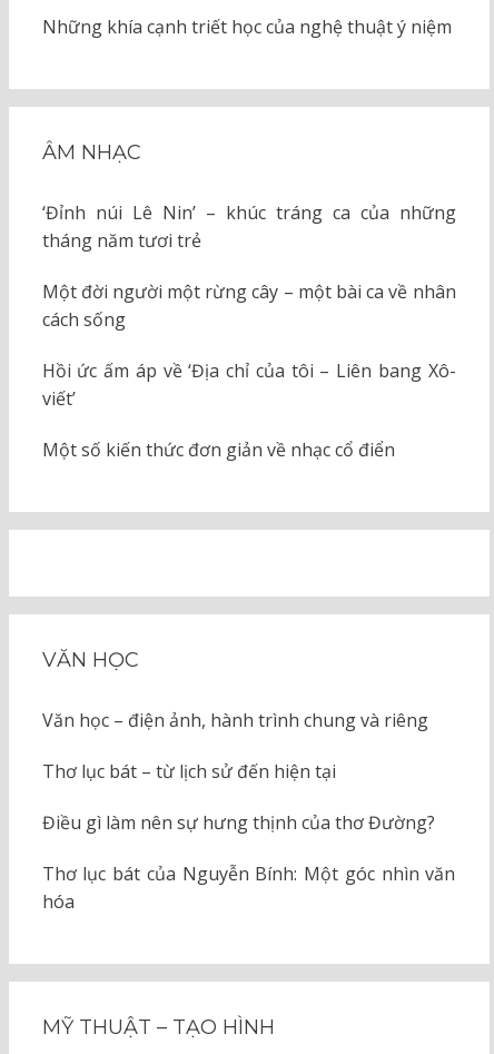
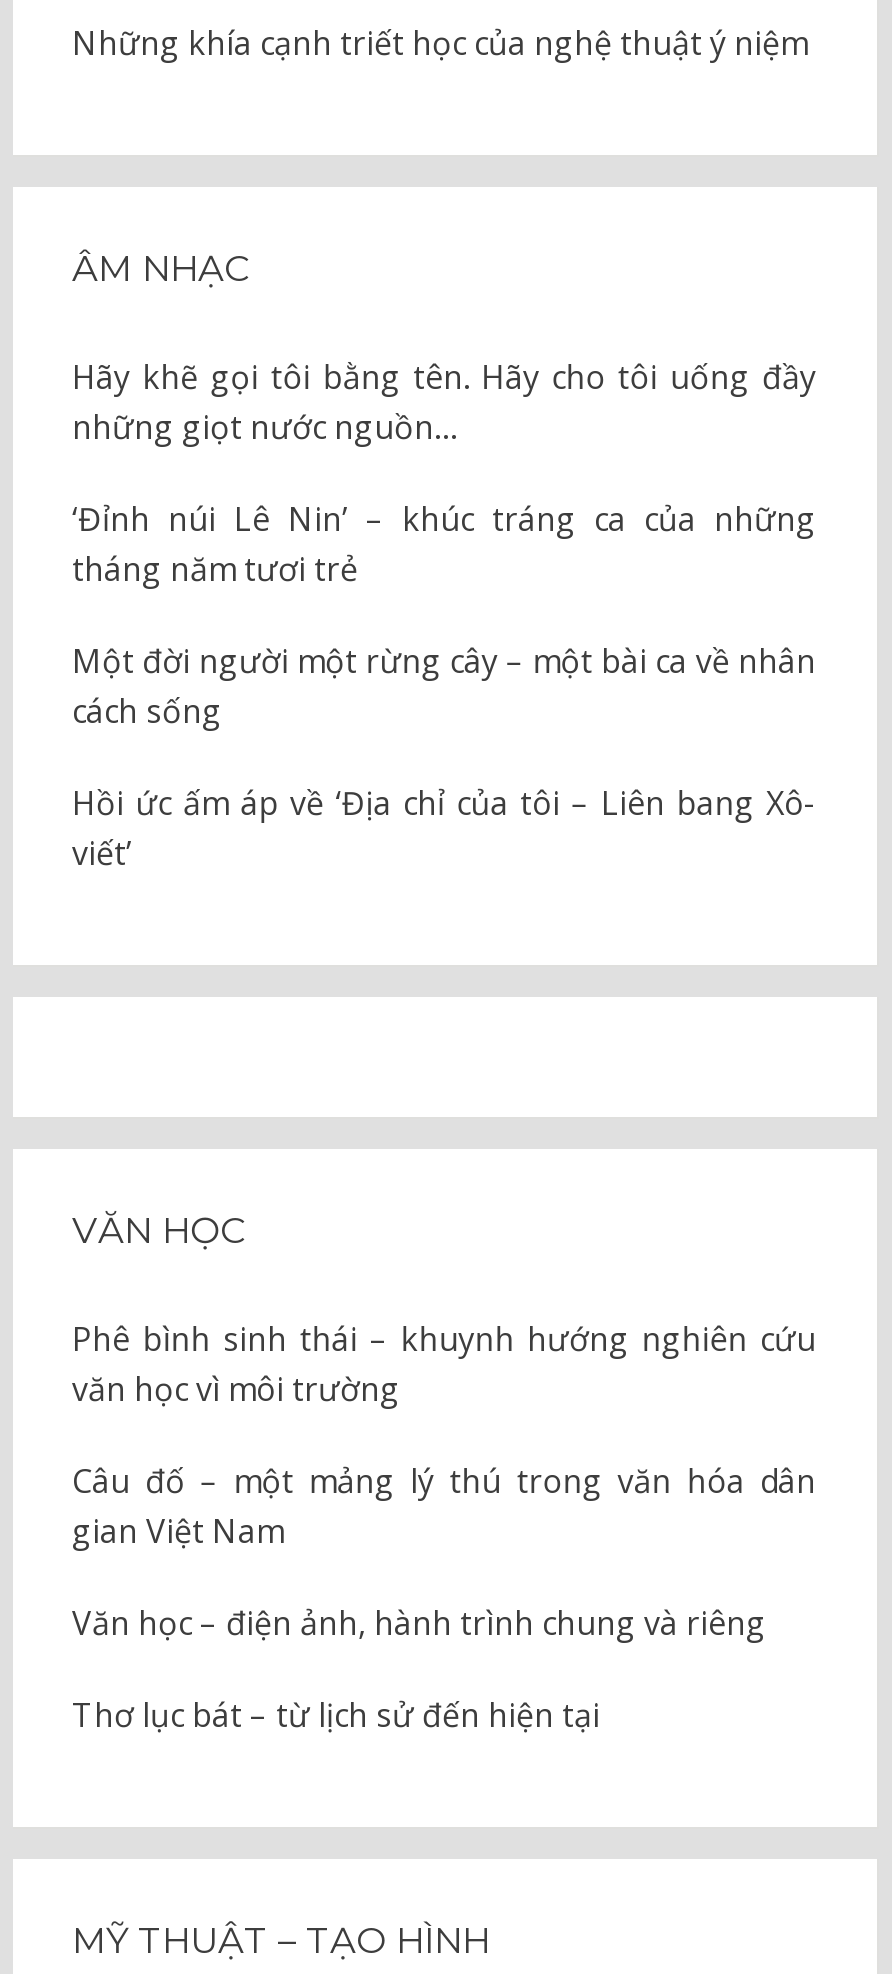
+ Hãy khẽ gọi tôi bằng tên. Hãy cho tôi uống đầy
+ những giọt nước nguồn…

moved down: ‘Đỉnh núi Lê Nin’ – khúc tráng ca của những | tháng năm tươi trẻ | Một đời người một rừng cây – một bài ca về nhân | cách sống | Hồi ức ấm áp về ‘Địa chỉ của tôi – Liên bang Xô- | viết’

- Một số kiến thức đơn giản về nhạc cổ điển

+ Phê bình sinh thái – khuynh hướng nghiên cứu
+ văn học vì môi trường
+ Câu đố – một mảng lý thú trong văn hóa dân
+ gian Việt Nam

moved down: Văn học – điện ảnh, hành trình chung và riêng | Thơ lục bát – từ lịch sử đến hiện tại

- Điều gì làm nên sự hưng thịnh của thơ Đường?
- Thơ lục bát của Nguyễn Bính: Một góc nhìn văn
- hóa
